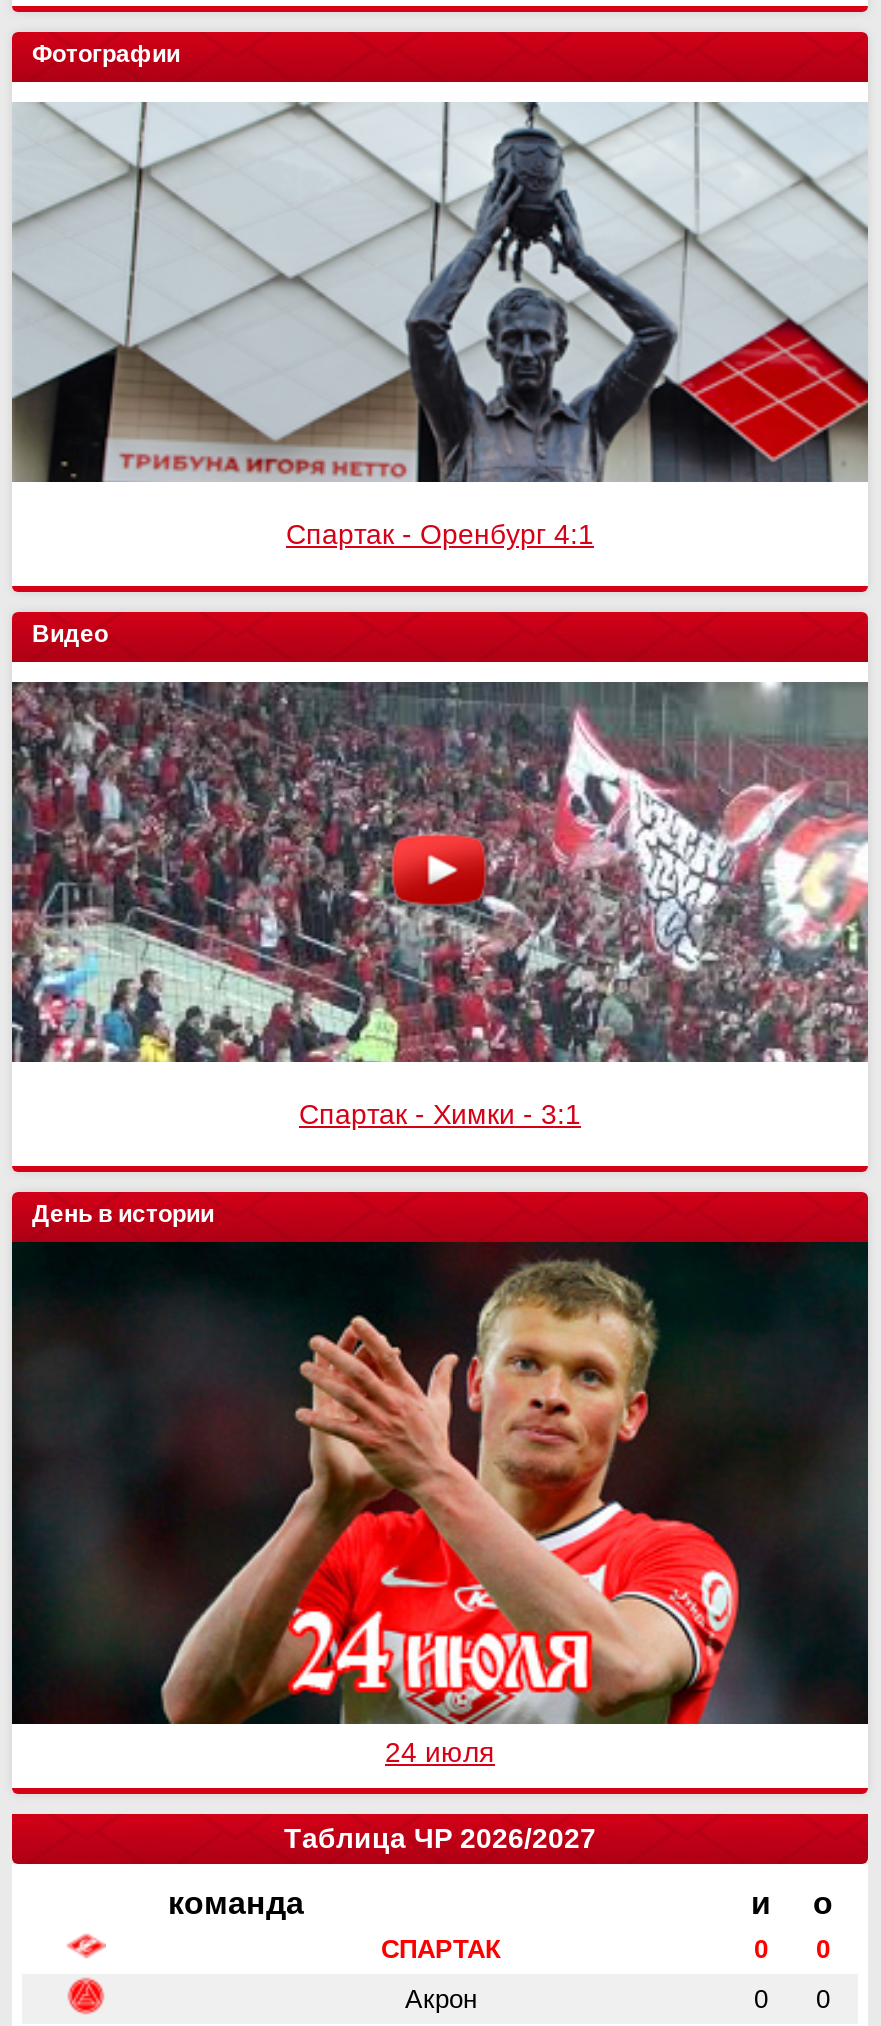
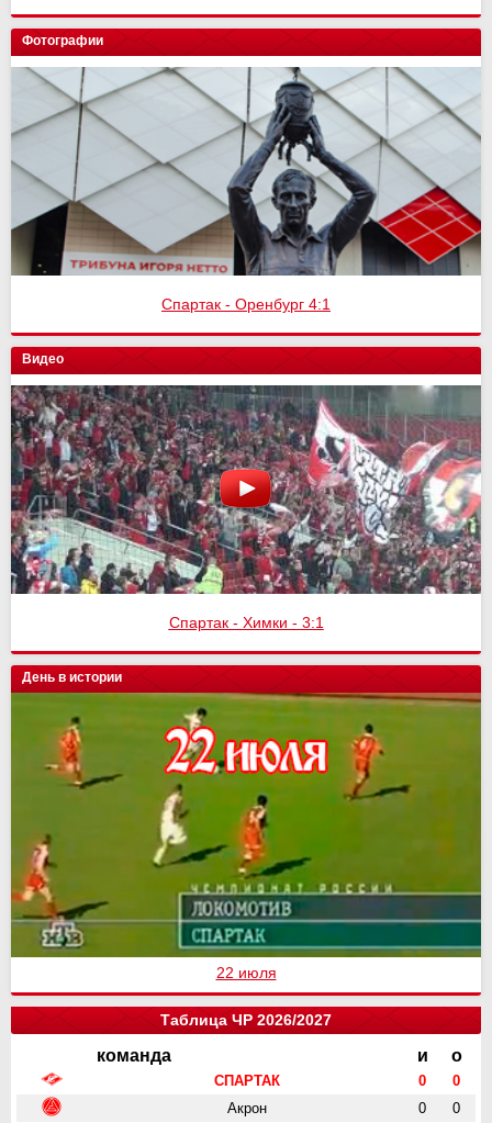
- [image]
- 24 июля
+ [image]
+ 22 июля
